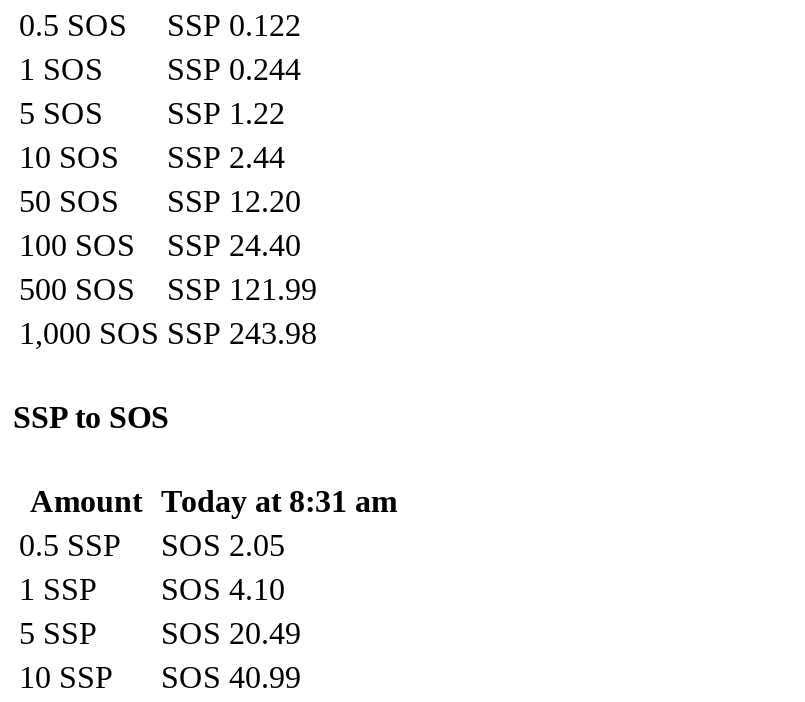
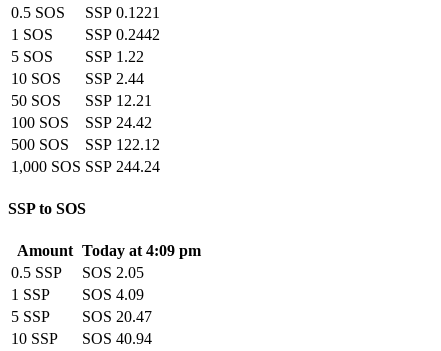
- 0.5 SOS SSP 0.122
+ 0.5 SOS SSP 0.1221

- 1 SOS SSP 0.244
+ 1 SOS SSP 0.2442

- 50 SOS SSP 12.20
+ 50 SOS SSP 12.21

- 100 SOS SSP 24.40
+ 100 SOS SSP 24.42

- 500 SOS SSP 121.99
+ 500 SOS SSP 122.12

- 1,000 SOS SSP 243.98
+ 1,000 SOS SSP 244.24

- Amount Today at 8:31 am
+ Amount Today at 4:09 pm

- 1 SSP SOS 4.10
+ 1 SSP SOS 4.09

- 5 SSP SOS 20.49
+ 5 SSP SOS 20.47

- 10 SSP SOS 40.99
+ 10 SSP SOS 40.94
